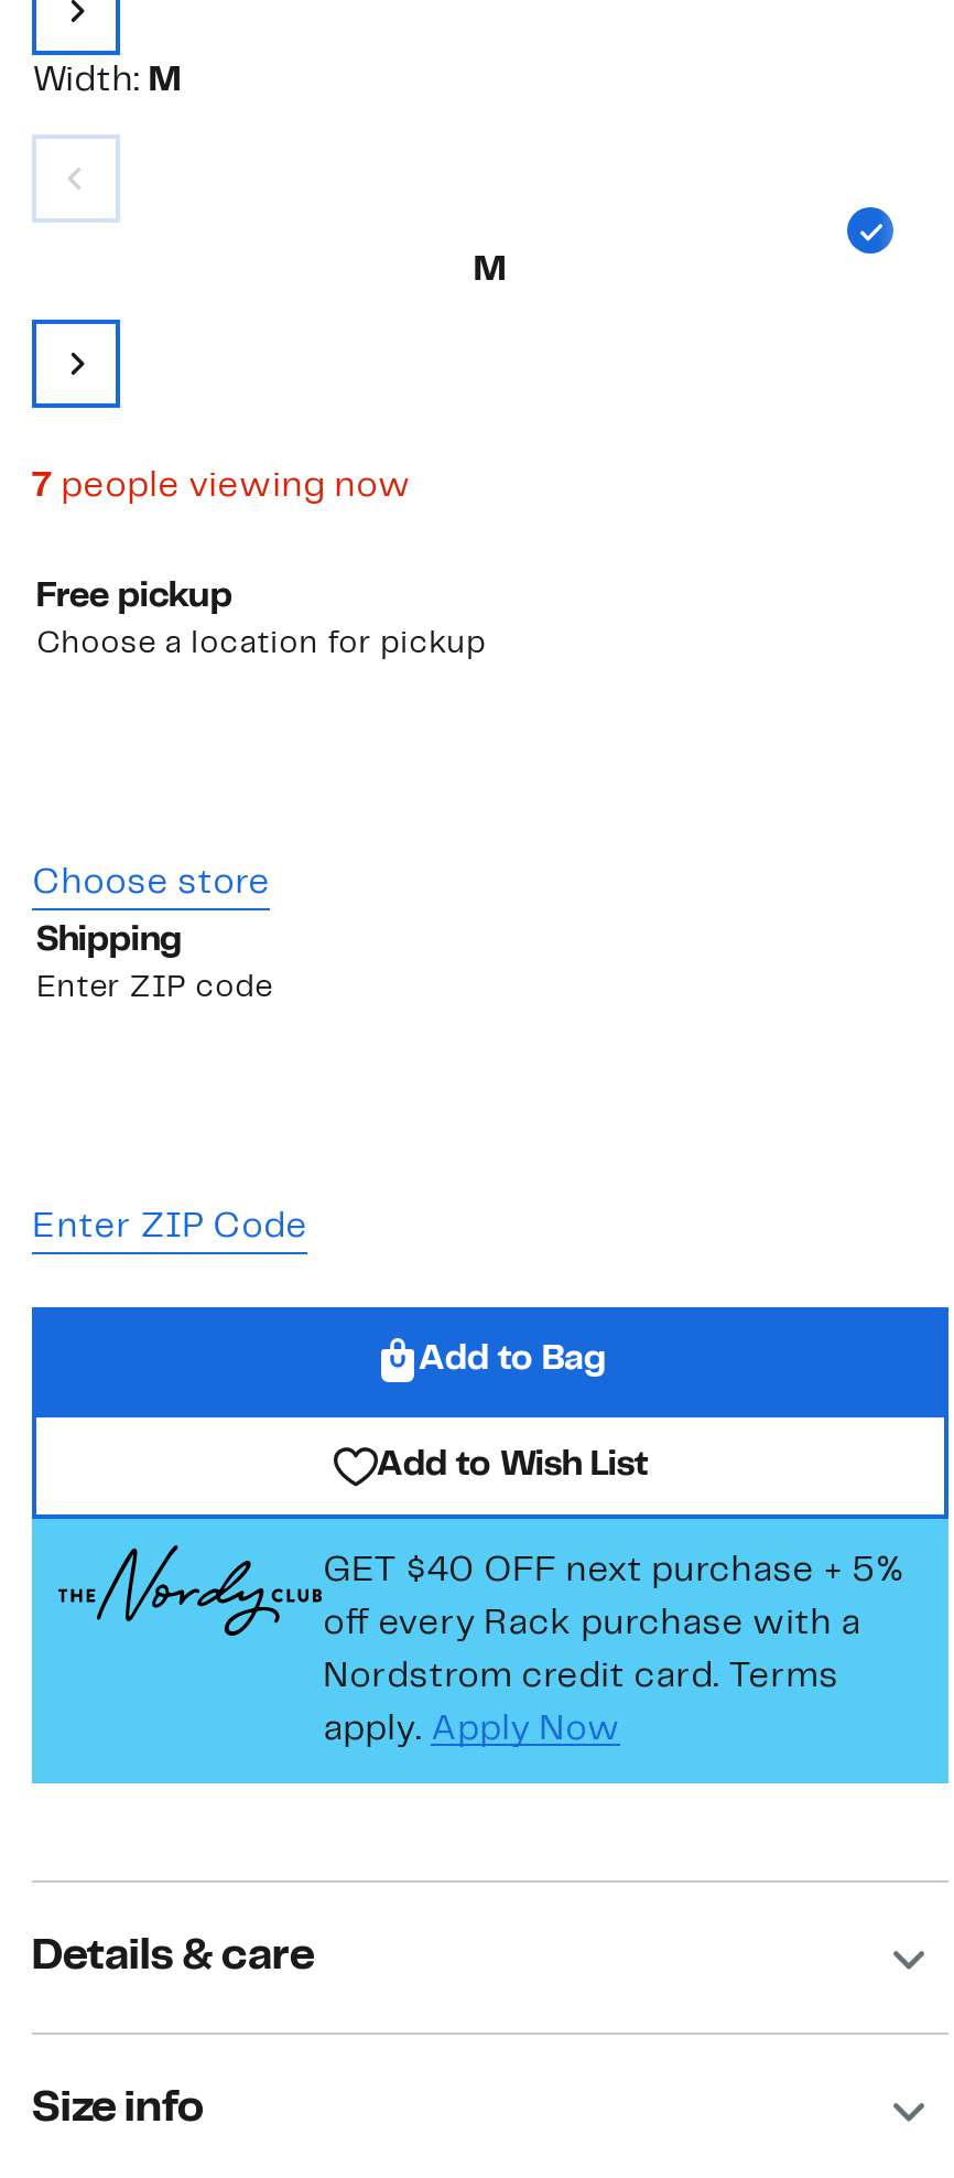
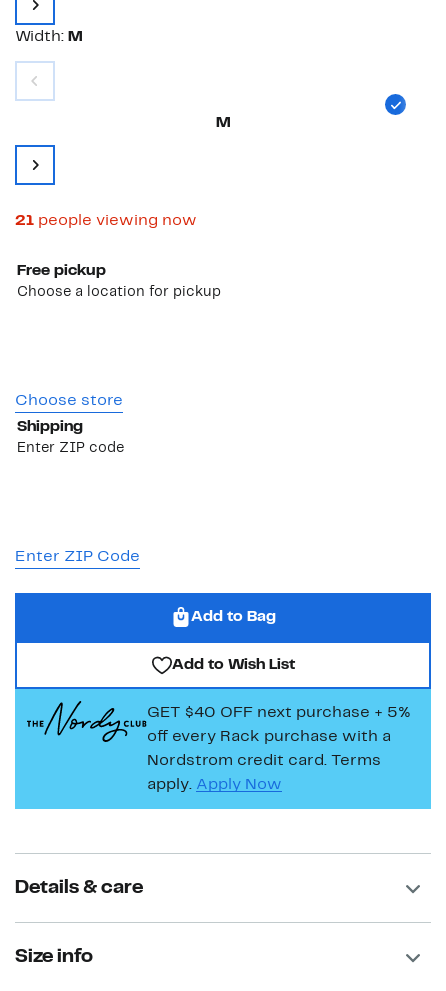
- 7 people viewing now
+ 21 people viewing now
